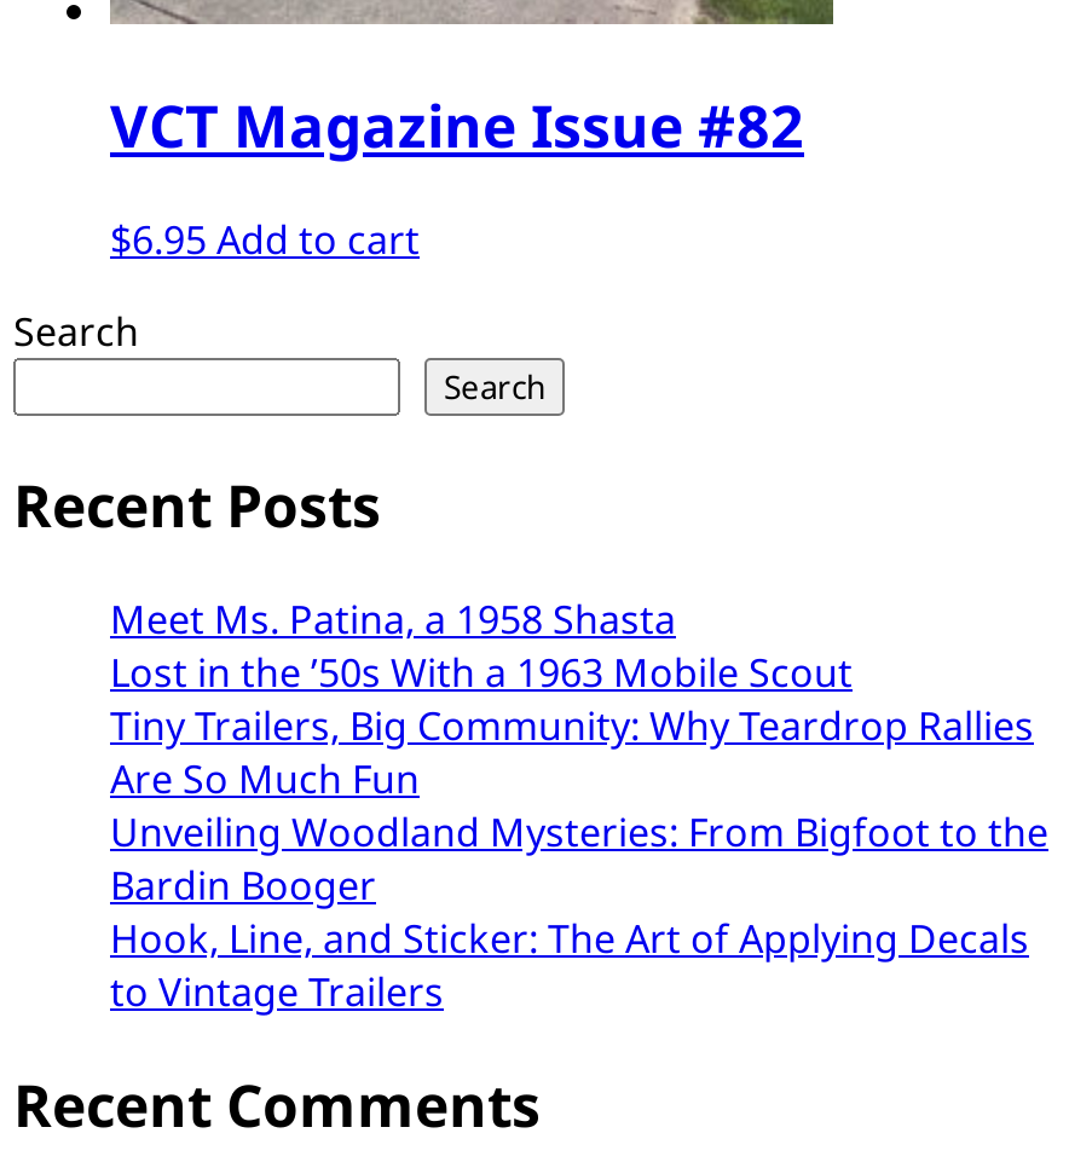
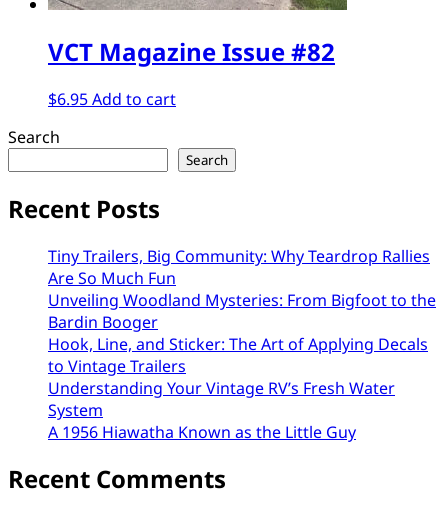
- Meet Ms. Patina, a 1958 Shasta
- Lost in the ’50s With a 1963 Mobile Scout

moved up: Tiny Trailers, Big Community: Why Teardrop Rallies | Are So Much Fun | Unveiling Woodland Mysteries: From Bigfoot to the | Bardin Booger | Hook, Line, and Sticker: The Art of Applying Decals | to Vintage Trailers

+ Understanding Your Vintage RV’s Fresh Water
+ System
+ A 1956 Hiawatha Known as the Little Guy
